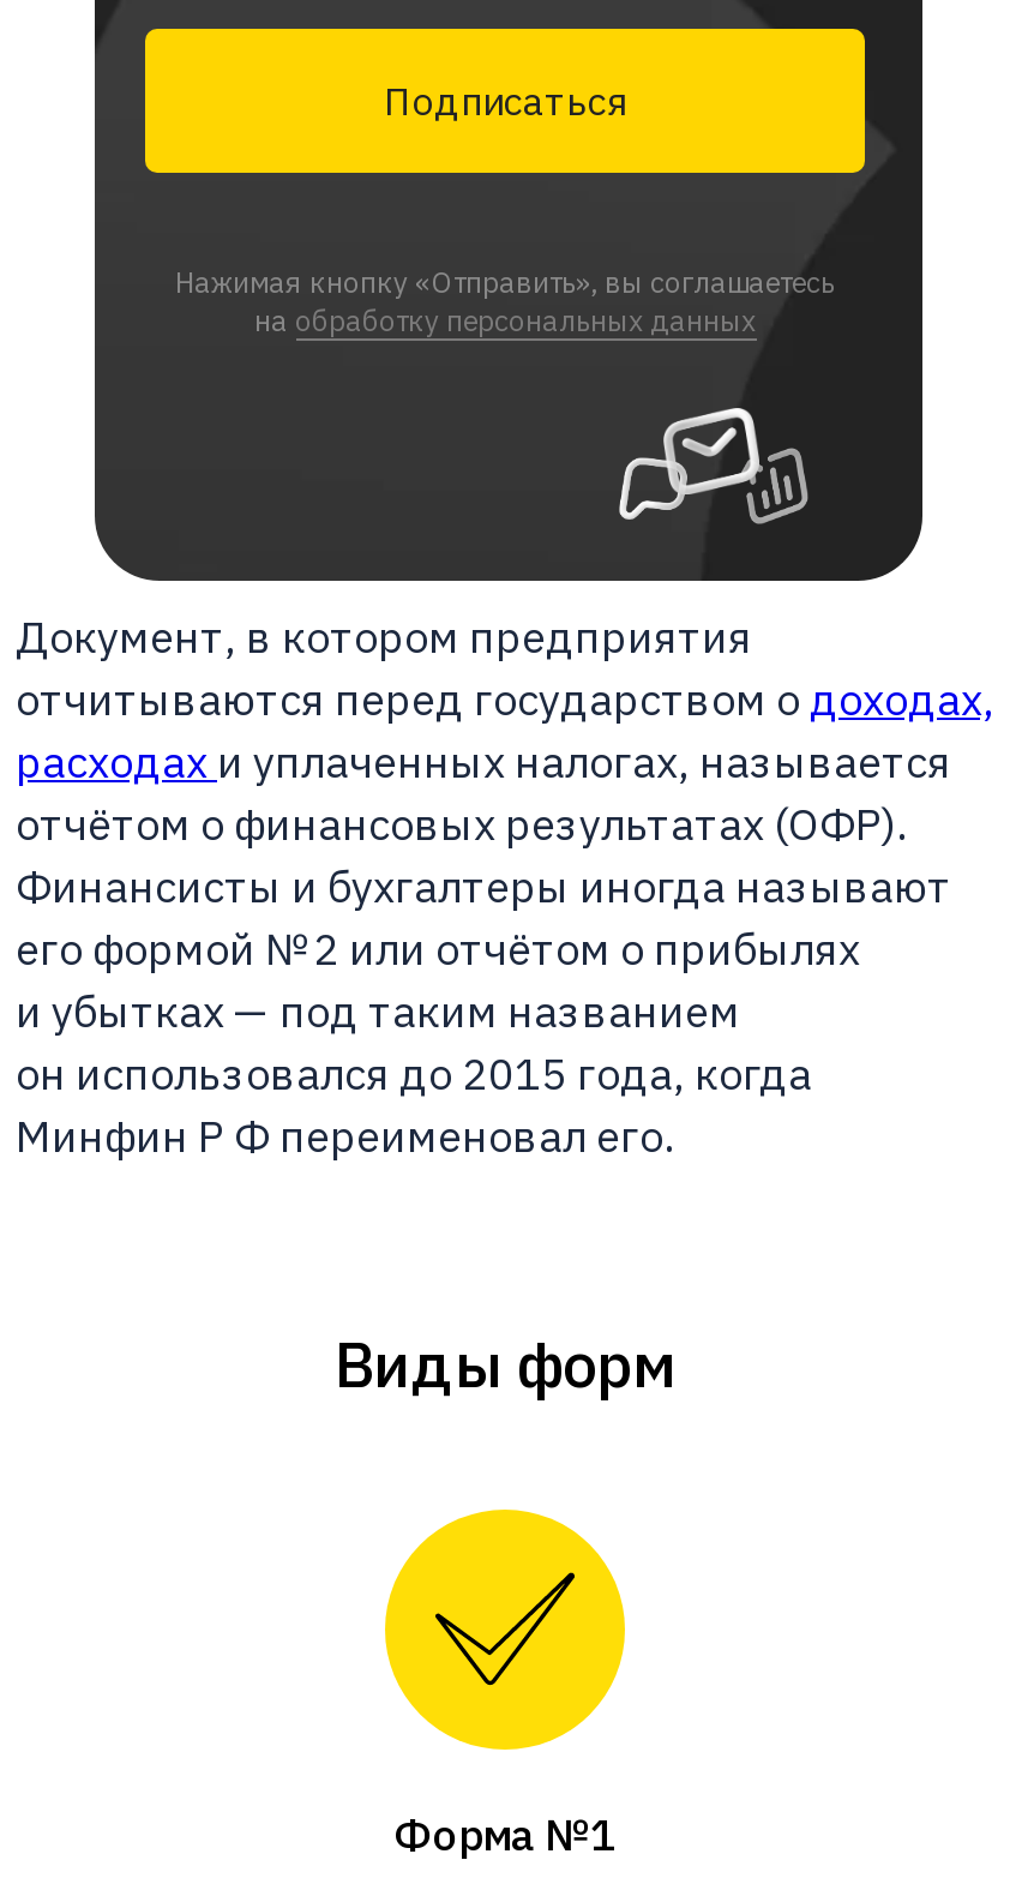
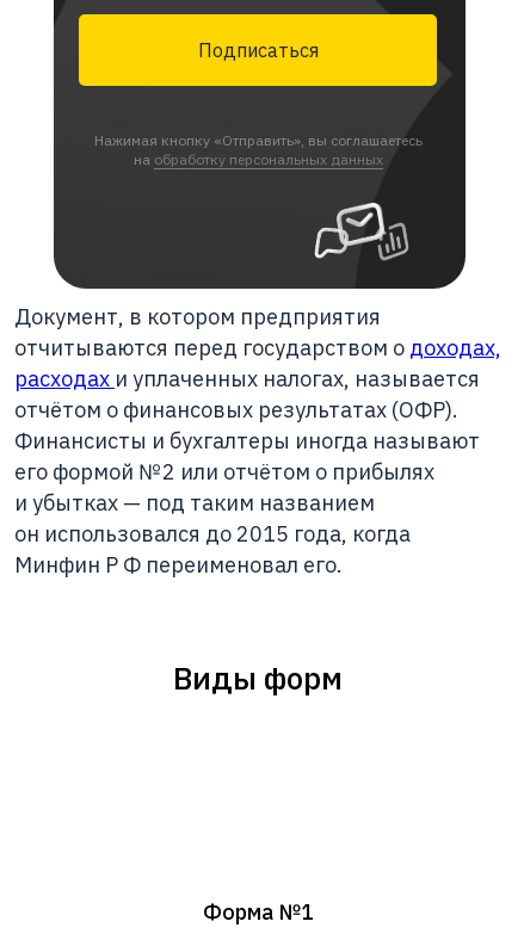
- [image]
